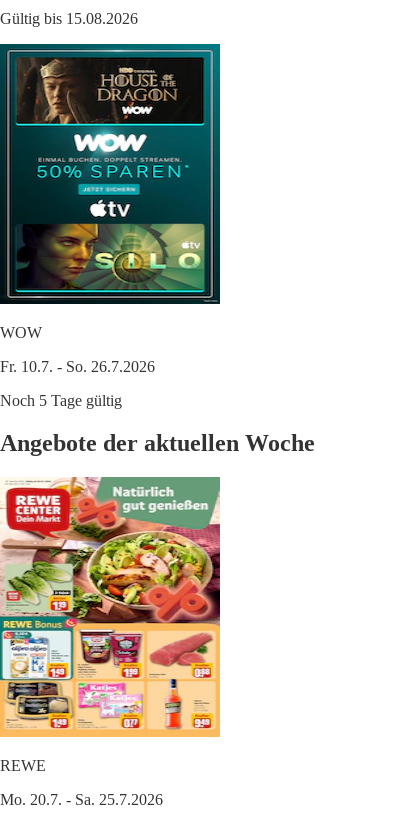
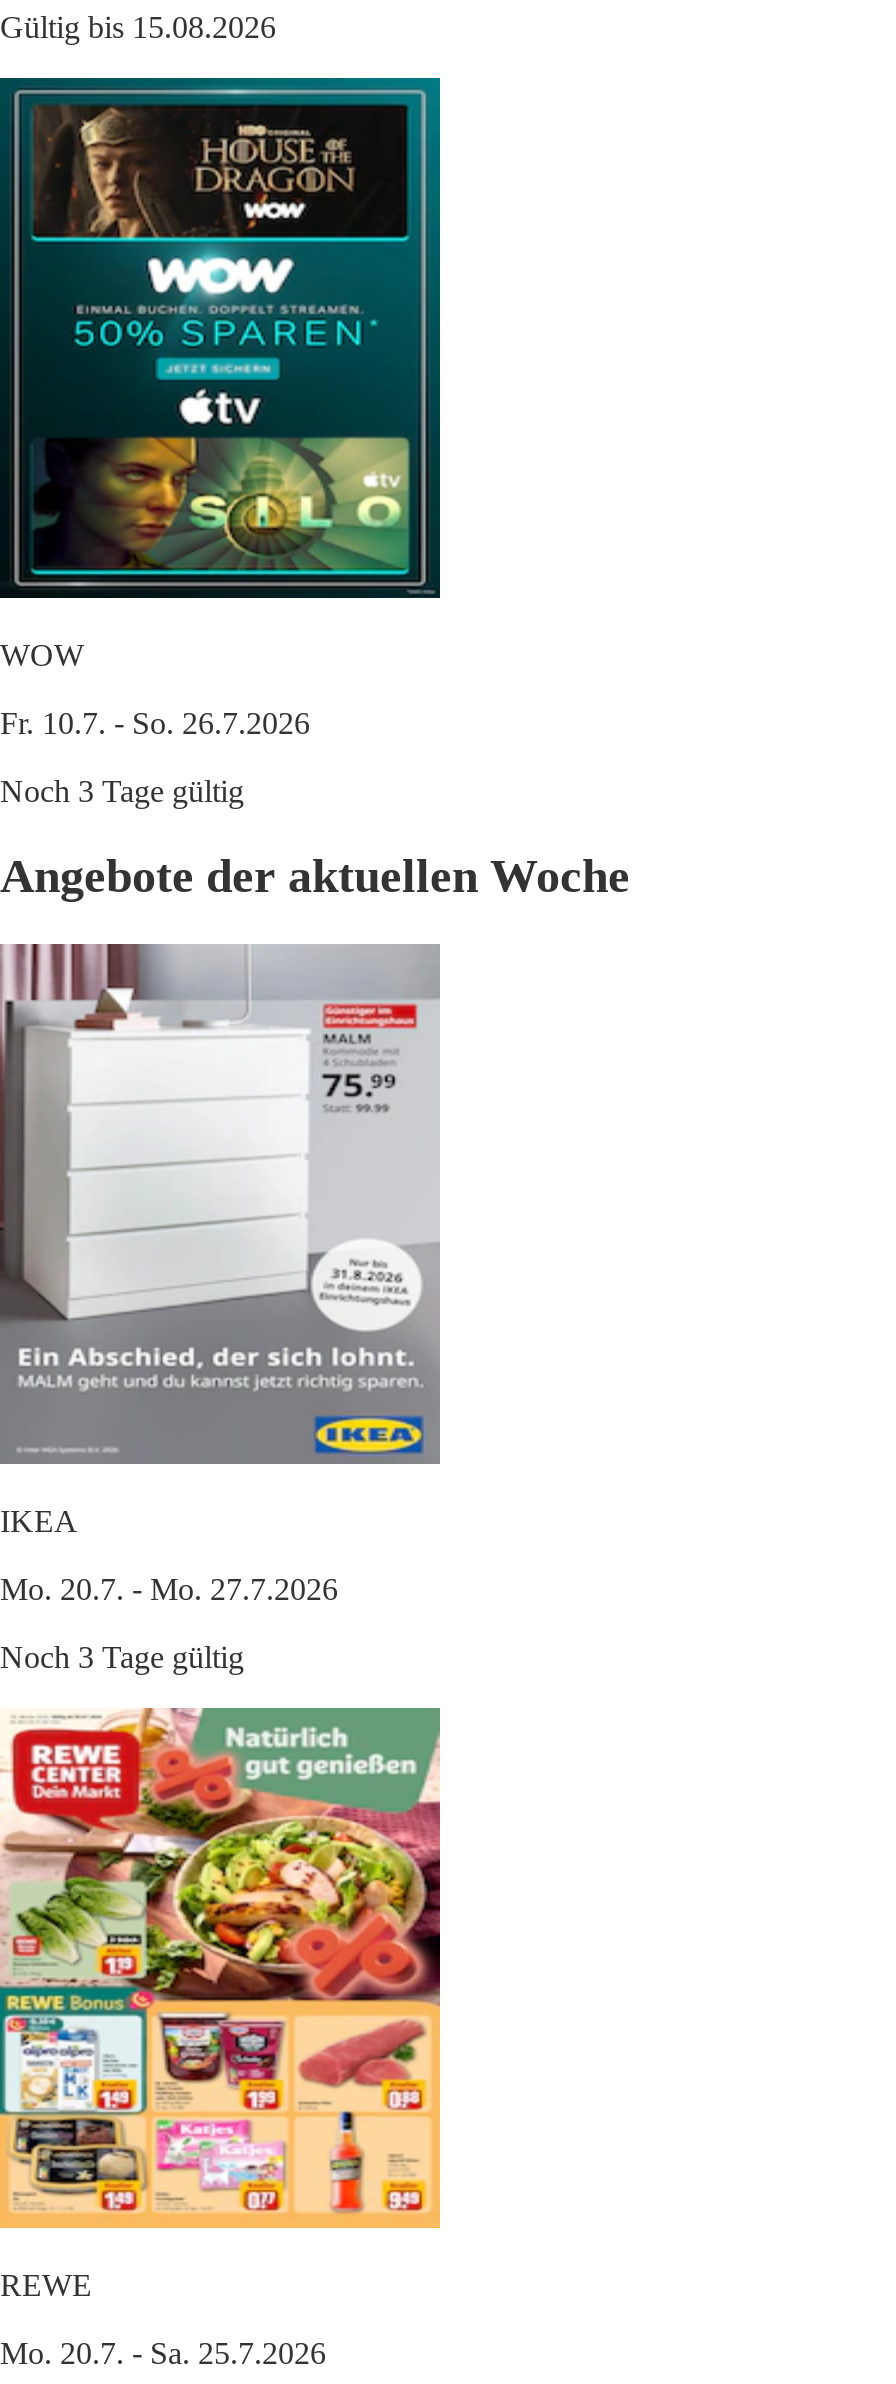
- Noch 5 Tage gültig
+ Noch 3 Tage gültig

+ [image]
+ IKEA
+ Mo. 20.7. - Mo. 27.7.2026
+ Noch 3 Tage gültig
